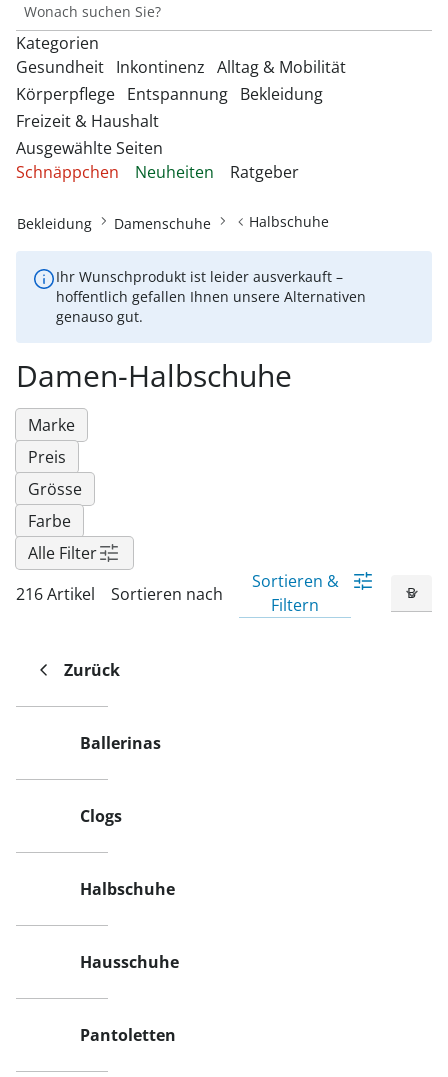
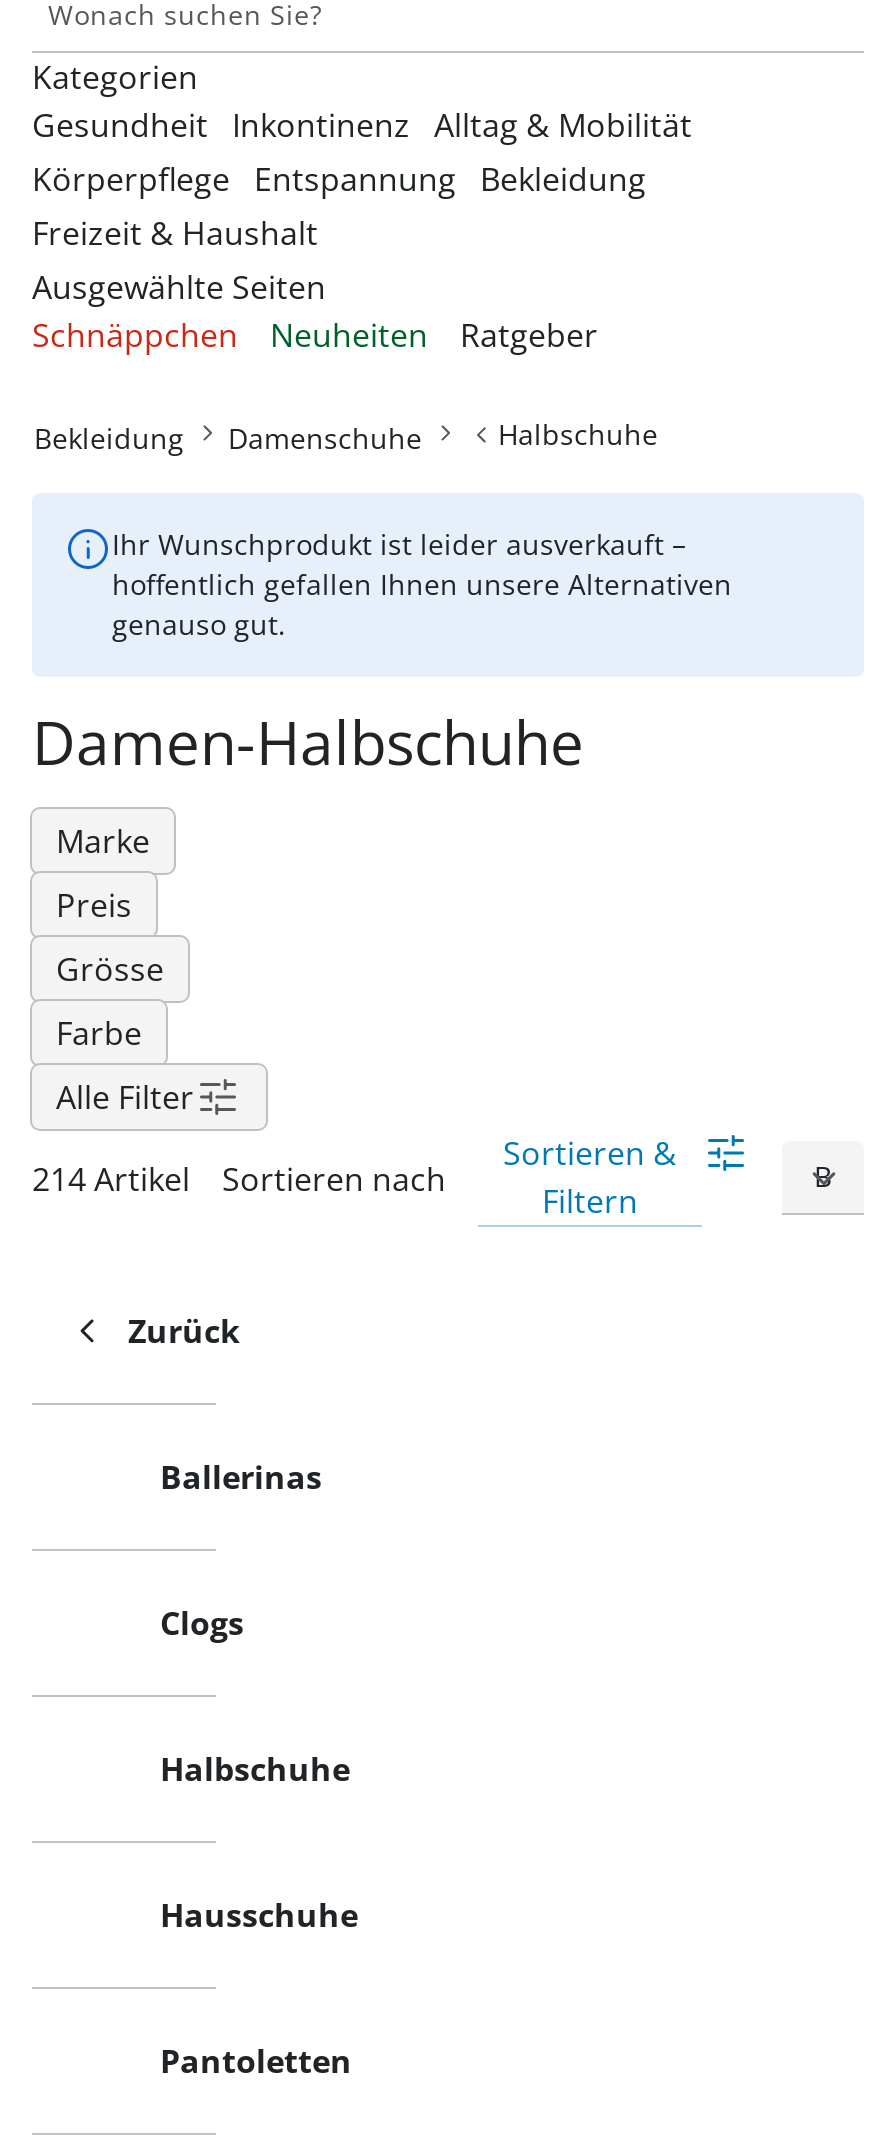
- 216 Artikel Sortieren nach
+ 214 Artikel Sortieren nach
